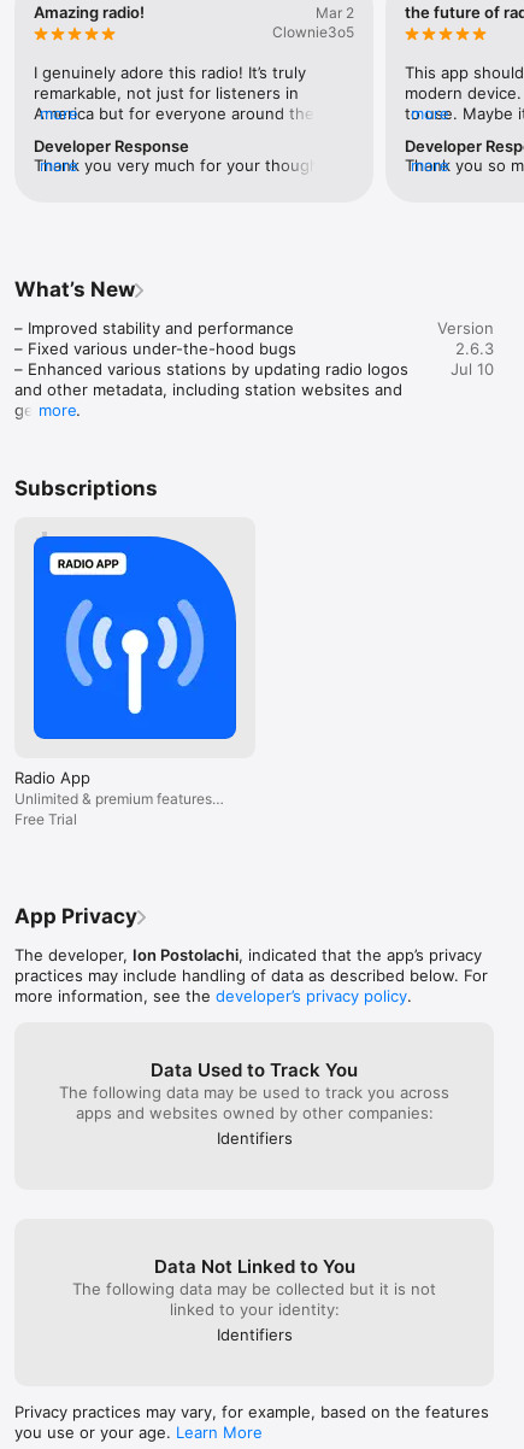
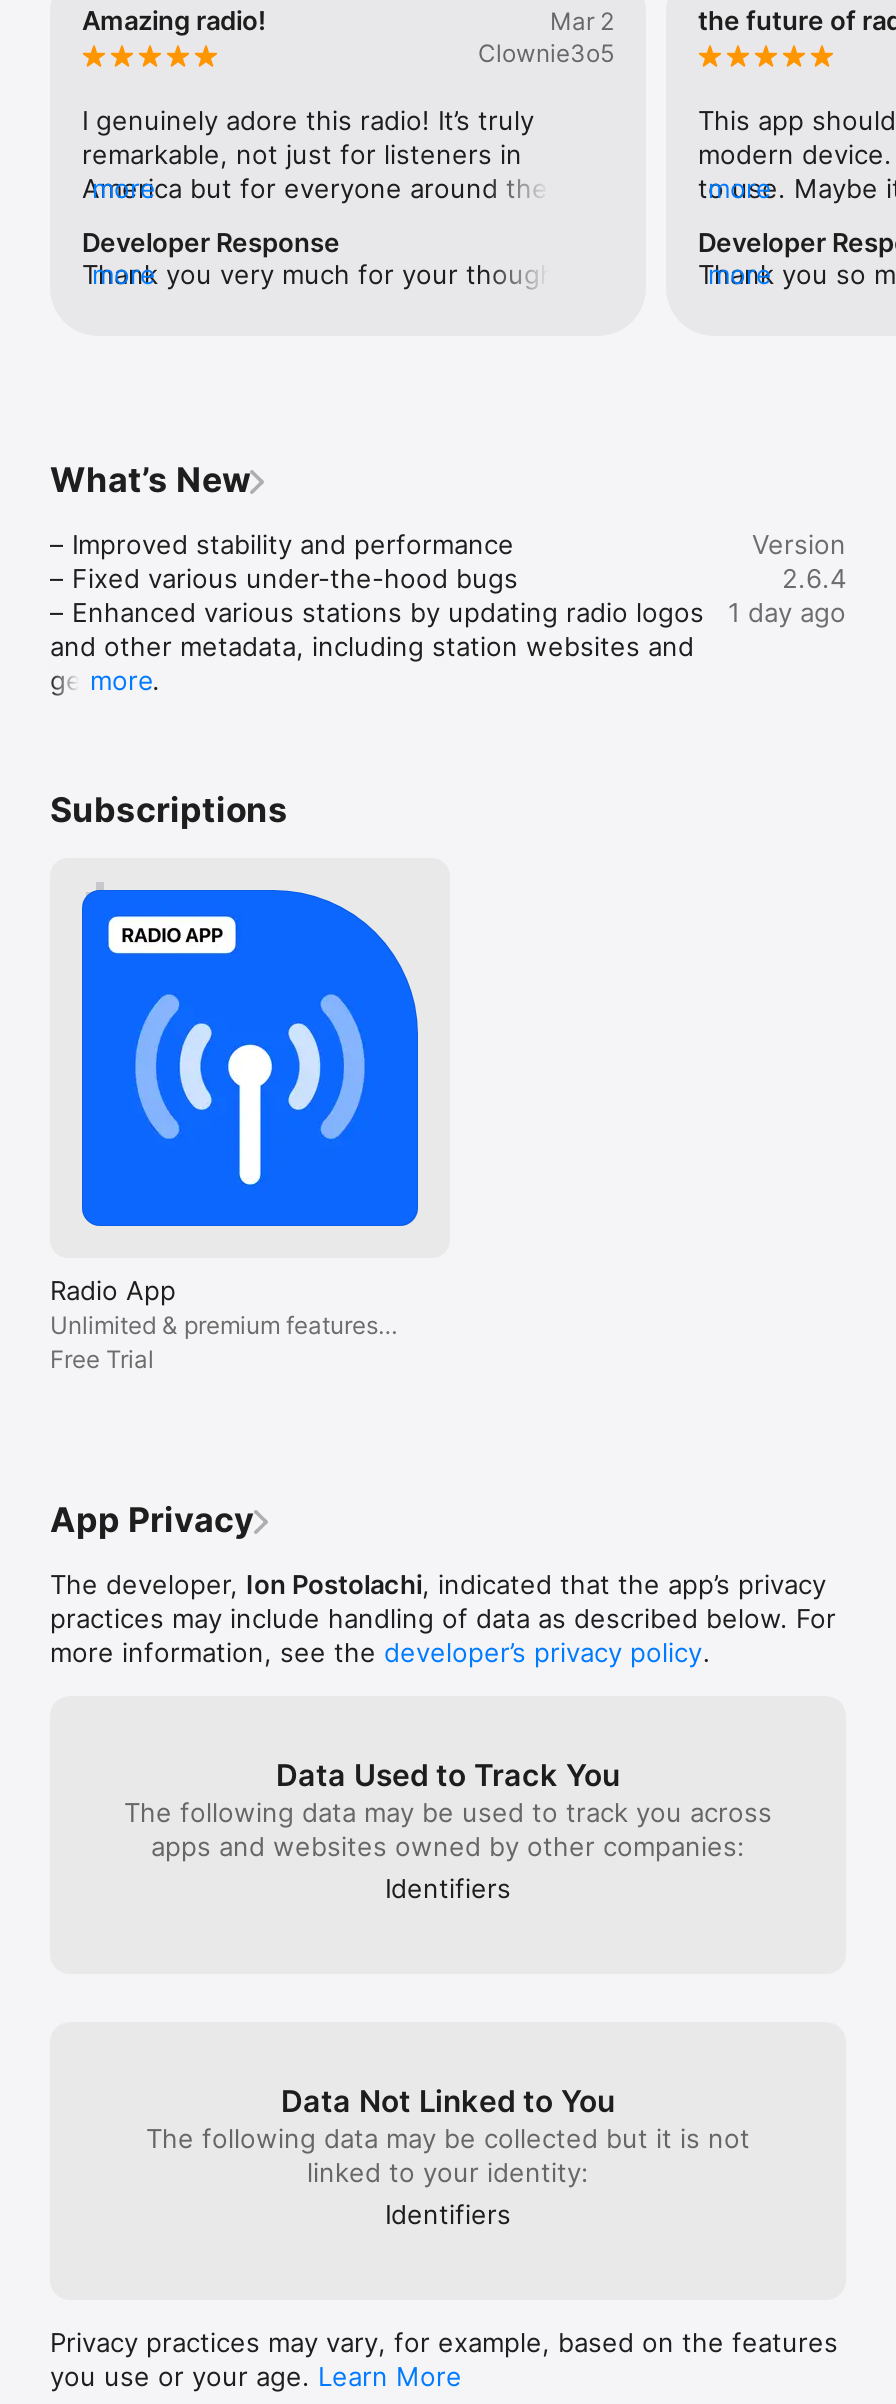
- 2.6.3
- Jul 10
+ 2.6.4
+ 1 day ago
